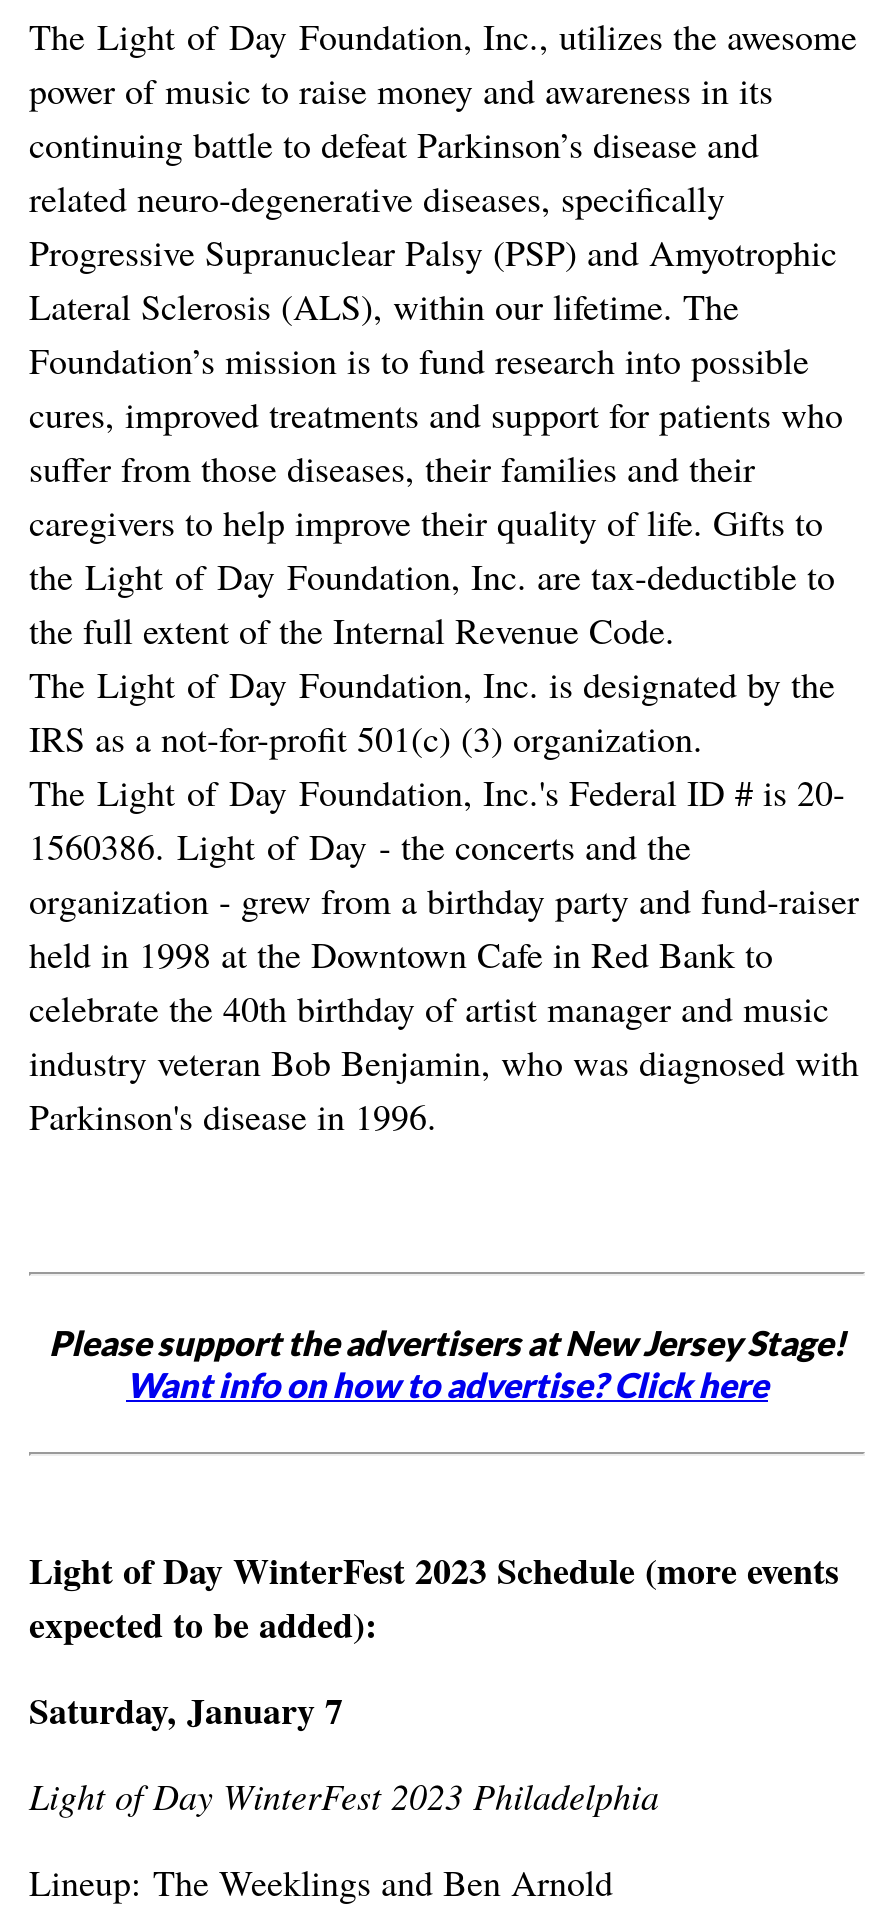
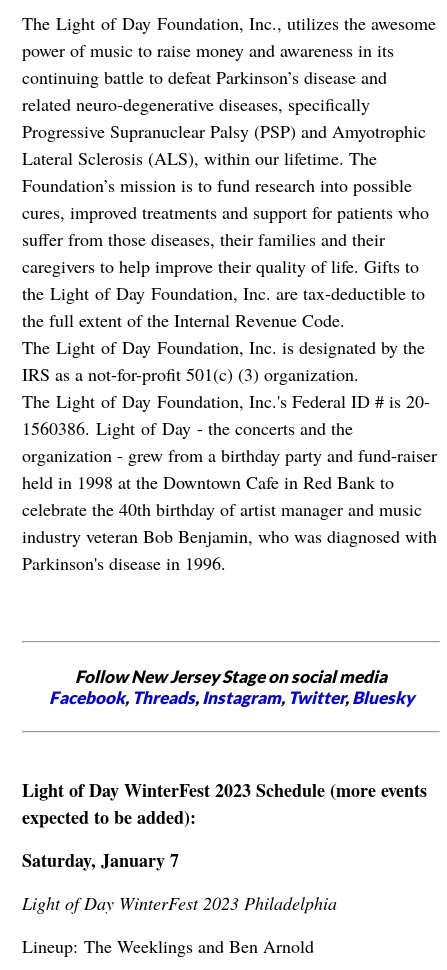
- Please support the advertisers at New Jersey Stage!
- Want info on how to advertise? Click here
+ Follow New Jersey Stage on social media
+ Facebook, Threads, Instagram, Twitter, Bluesky
